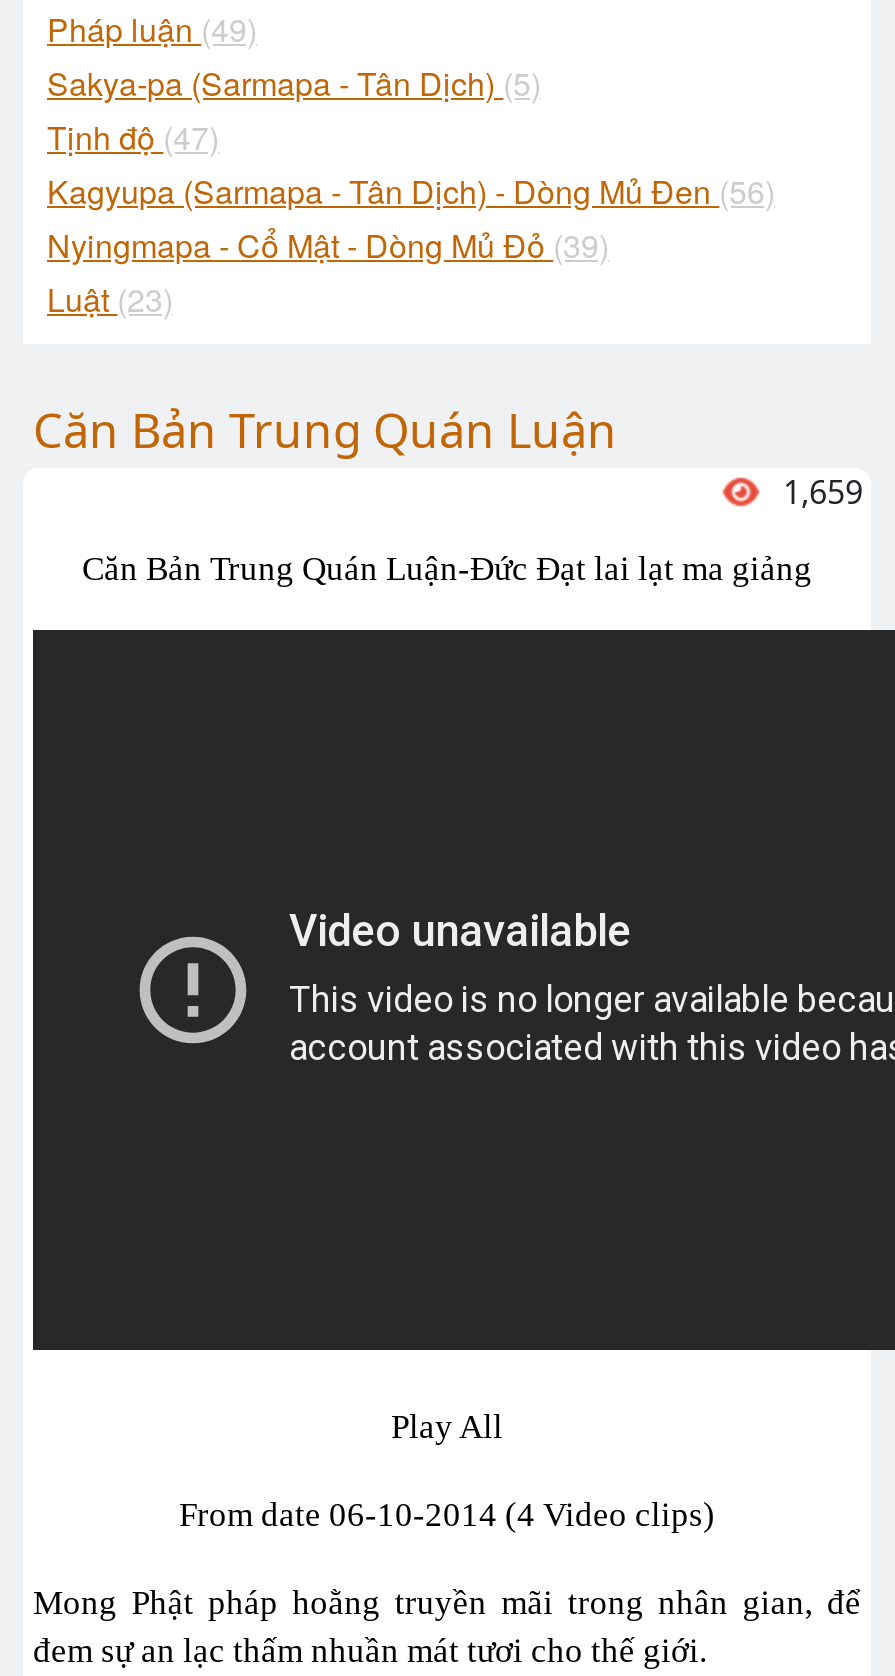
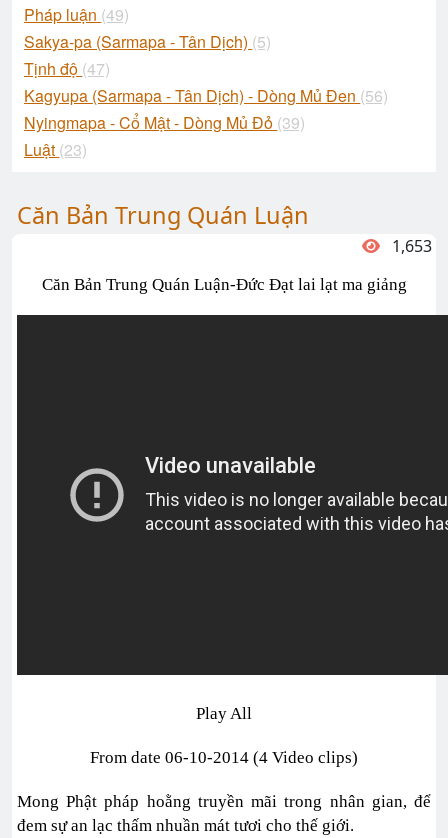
- 1,659
+ 1,653
